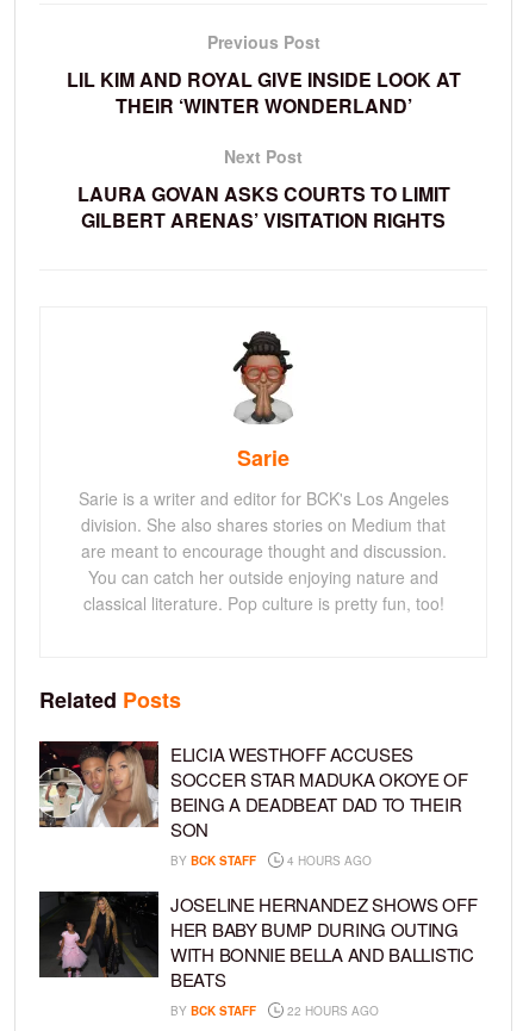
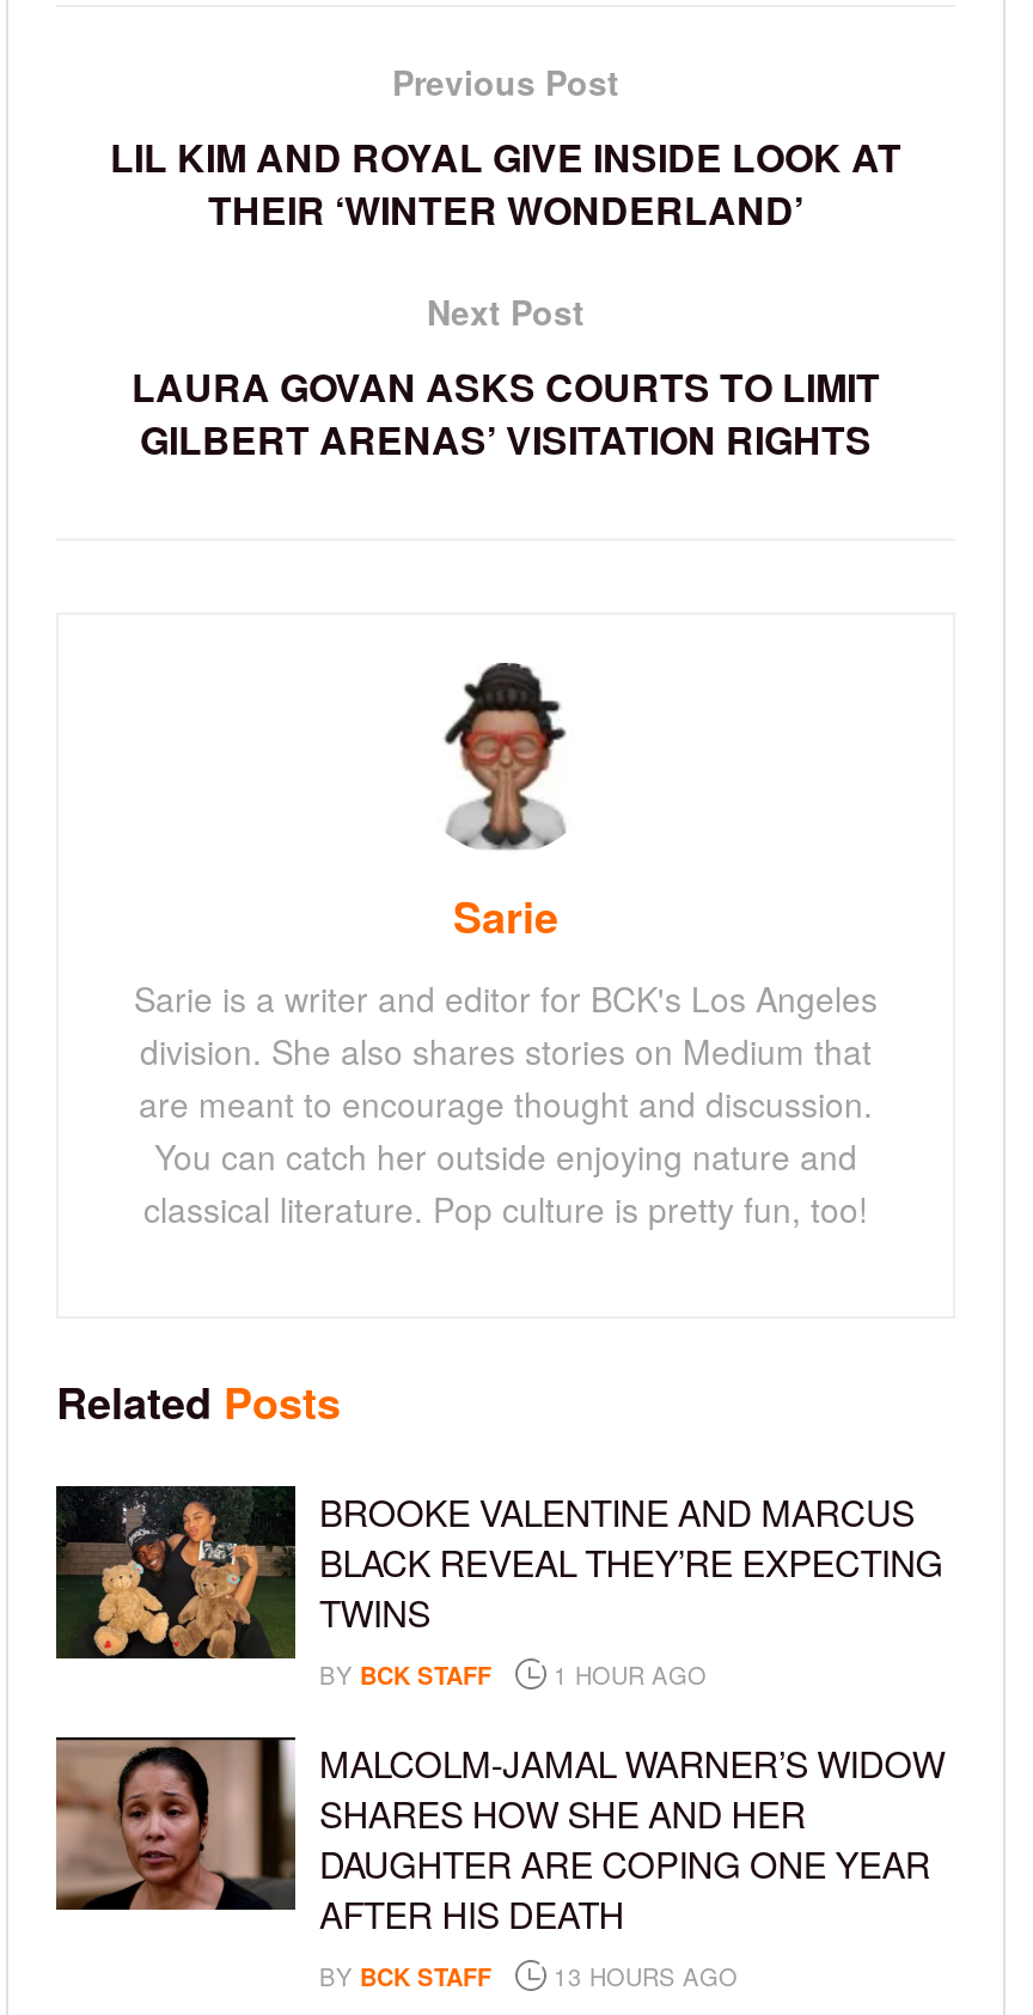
- [image]
- ELICIA WESTHOFF ACCUSES
- SOCCER STAR MADUKA OKOYE OF
- BEING A DEADBEAT DAD TO THEIR
- SON
+ [image]
+ BROOKE VALENTINE AND MARCUS
+ BLACK REVEAL THEY’RE EXPECTING
+ TWINS

- BY BCK STAFF 4 HOURS AGO
+ BY BCK STAFF 1 HOUR AGO

- [image]
- JOSELINE HERNANDEZ SHOWS OFF
- HER BABY BUMP DURING OUTING
- WITH BONNIE BELLA AND BALLISTIC
- BEATS
+ [image]
+ MALCOLM-JAMAL WARNER’S WIDOW
+ SHARES HOW SHE AND HER
+ DAUGHTER ARE COPING ONE YEAR
+ AFTER HIS DEATH

- BY BCK STAFF 22 HOURS AGO
+ BY BCK STAFF 13 HOURS AGO
